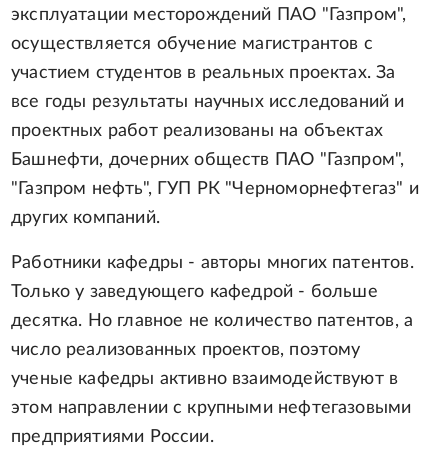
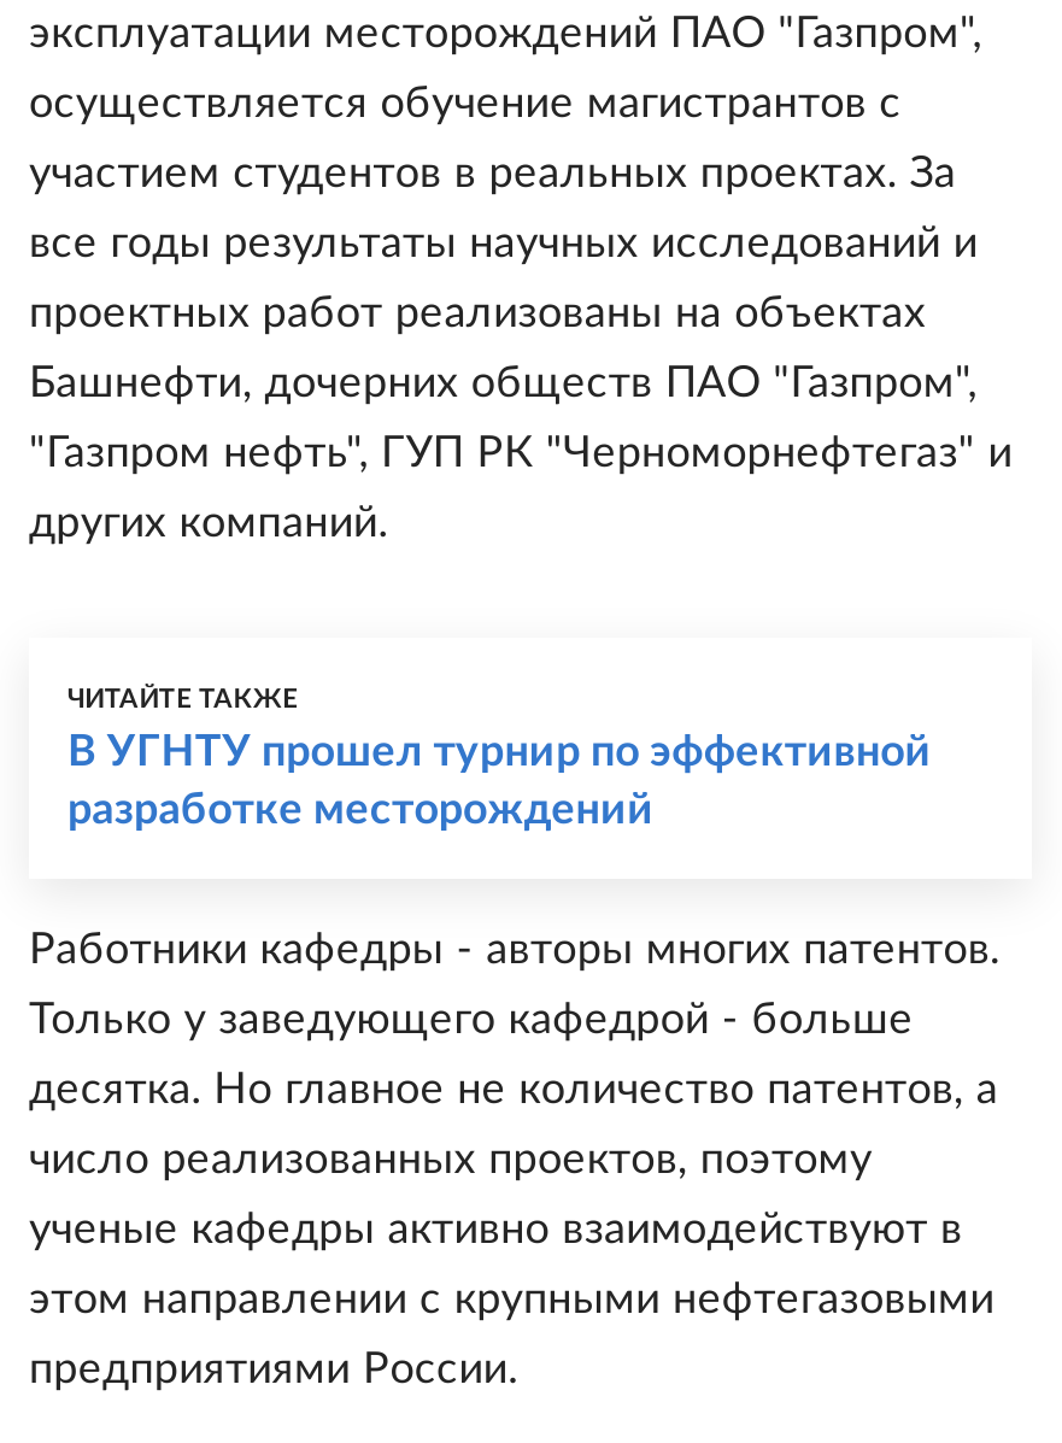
+ ЧИТАЙТЕ ТАКЖЕ
+ В УГНТУ прошел турнир по эффективной
+ разработке месторождений
